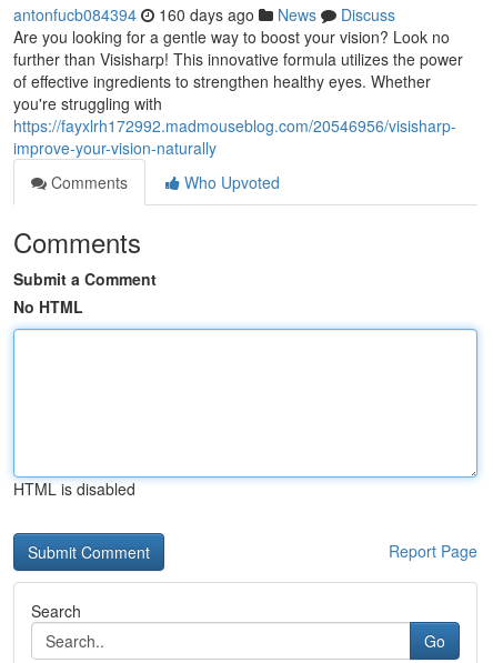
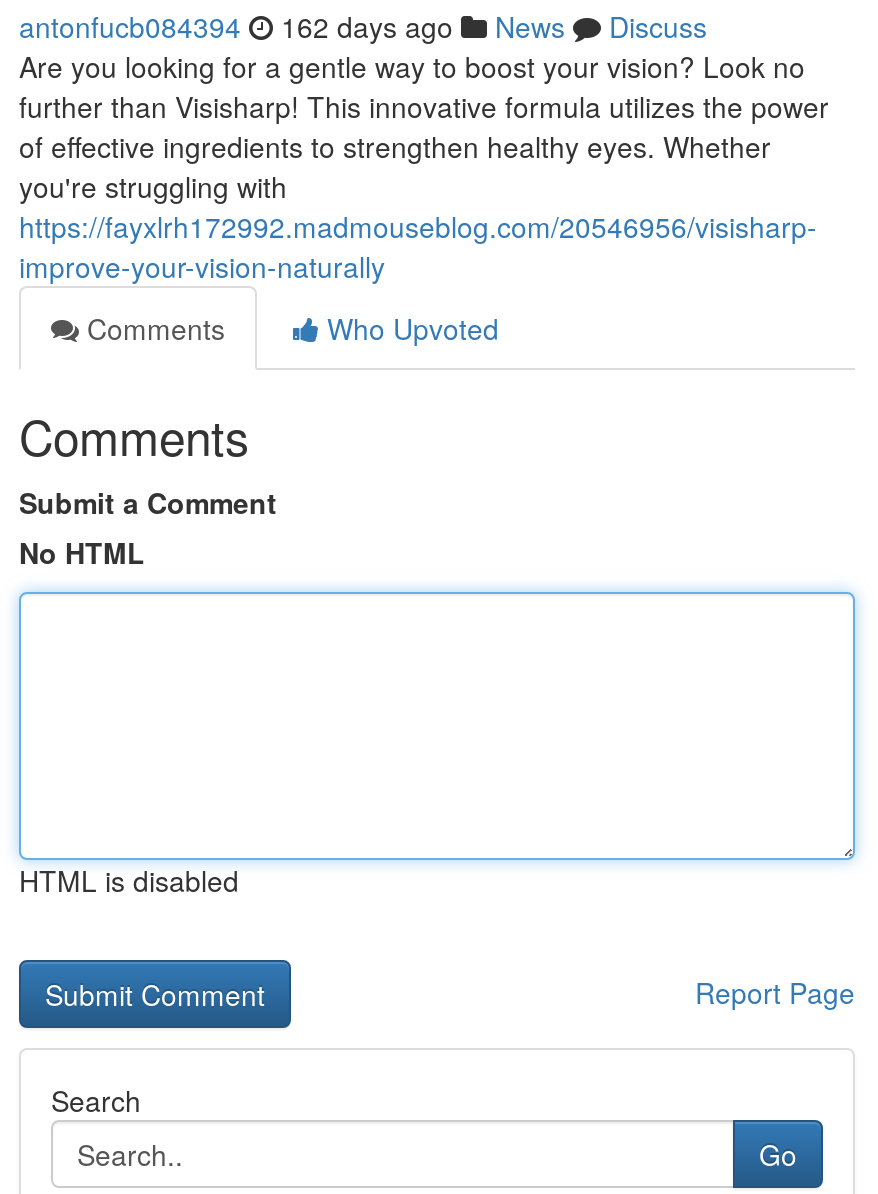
- antonfucb084394 160 days ago News Discuss
+ antonfucb084394 162 days ago News Discuss
